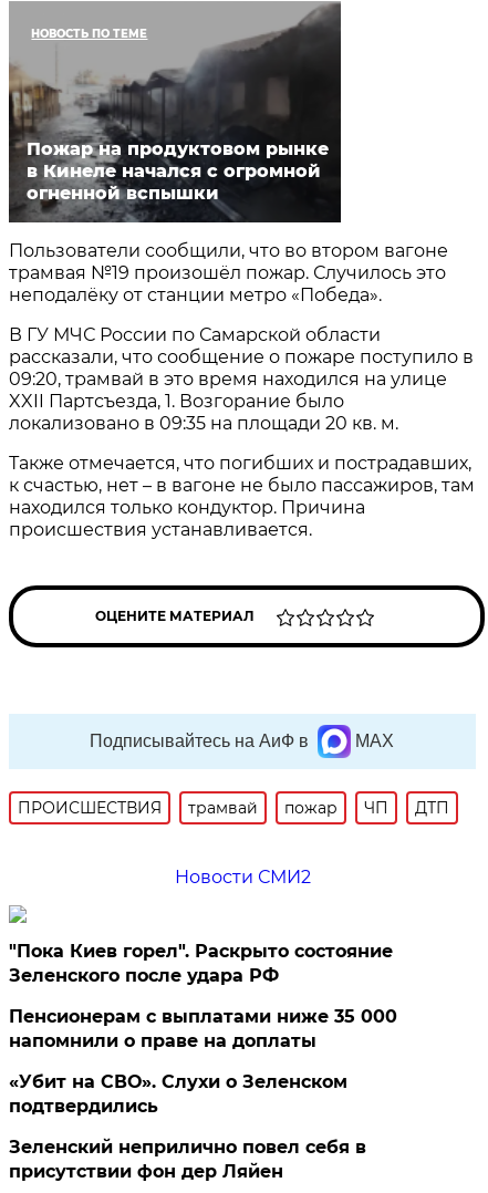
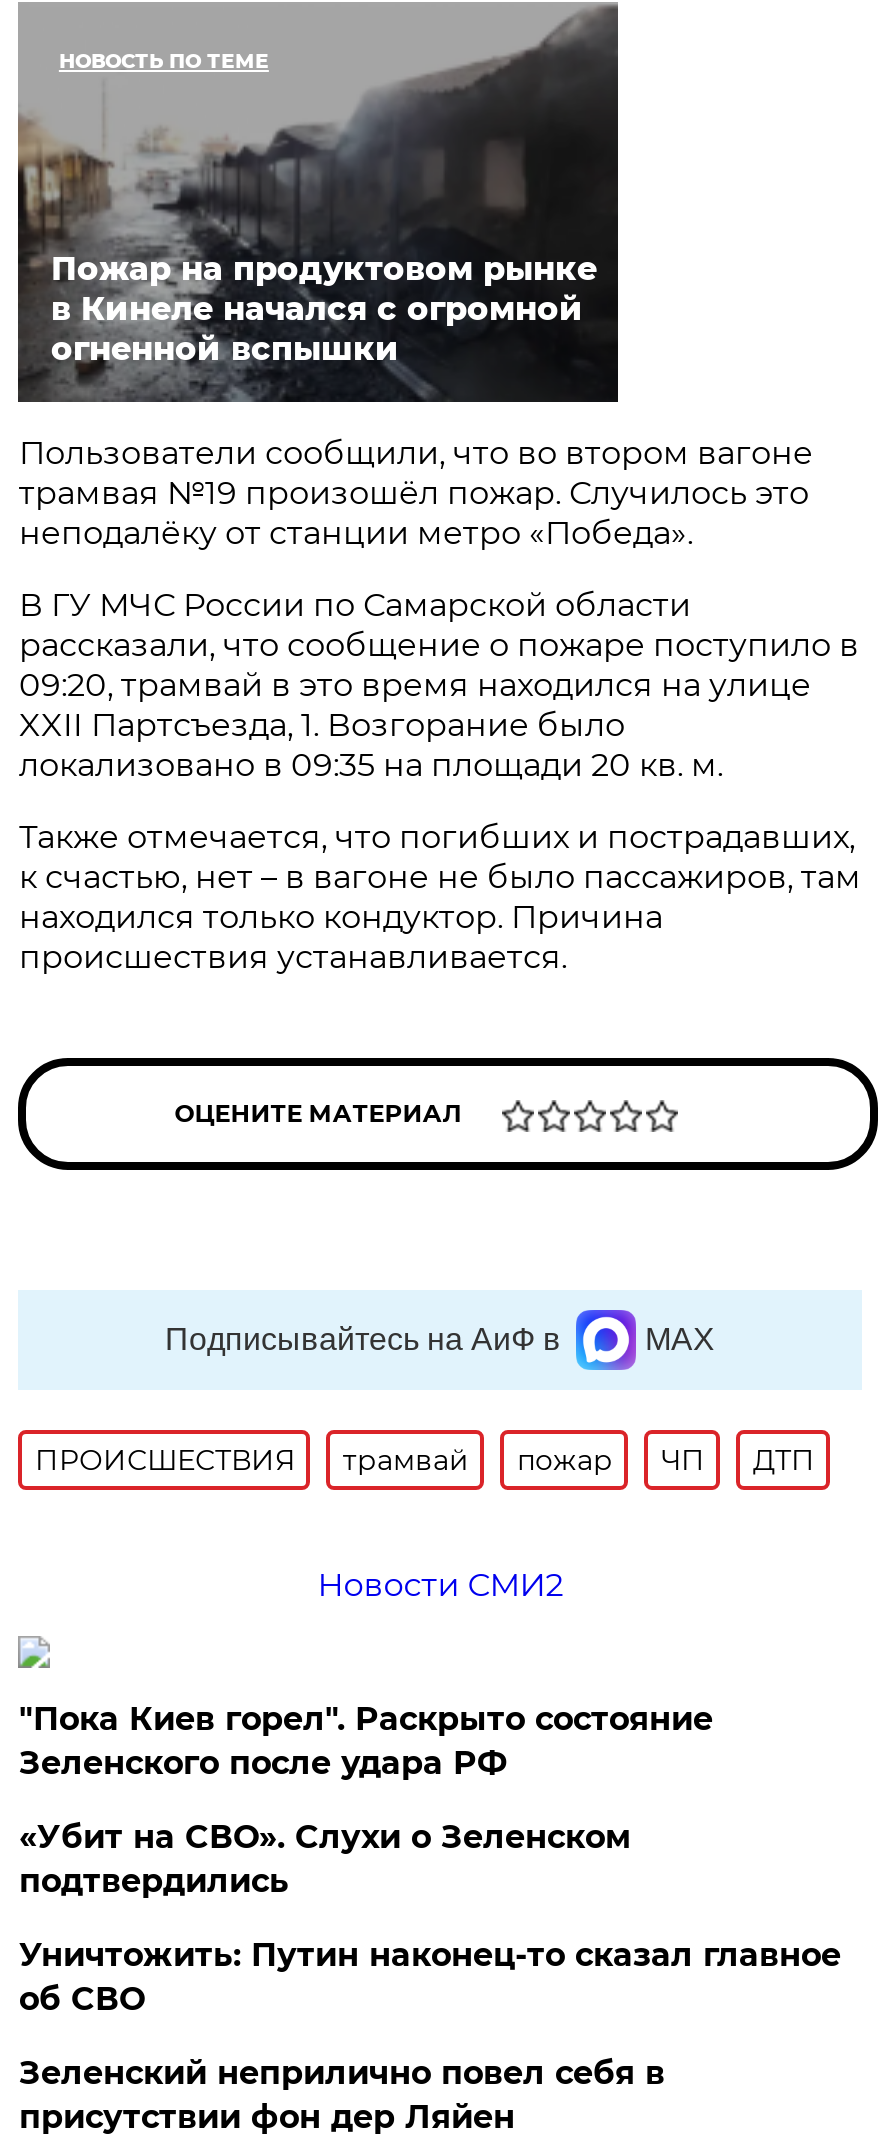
- Пенсионерам с выплатами ниже 35 000
- напомнили о праве на доплаты

moved up: «Убит на СВО». Слухи о Зеленском | подтвердились

+ Уничтожить: Путин наконец-то сказал главное
+ об СВО
